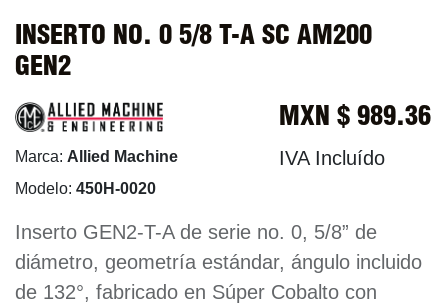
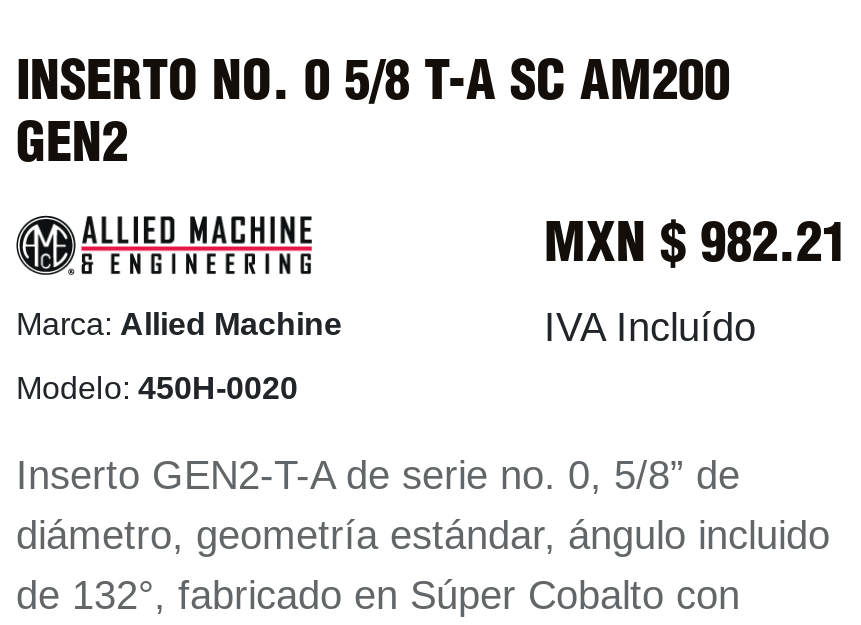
- MXN $989.36
+ MXN $982.21
